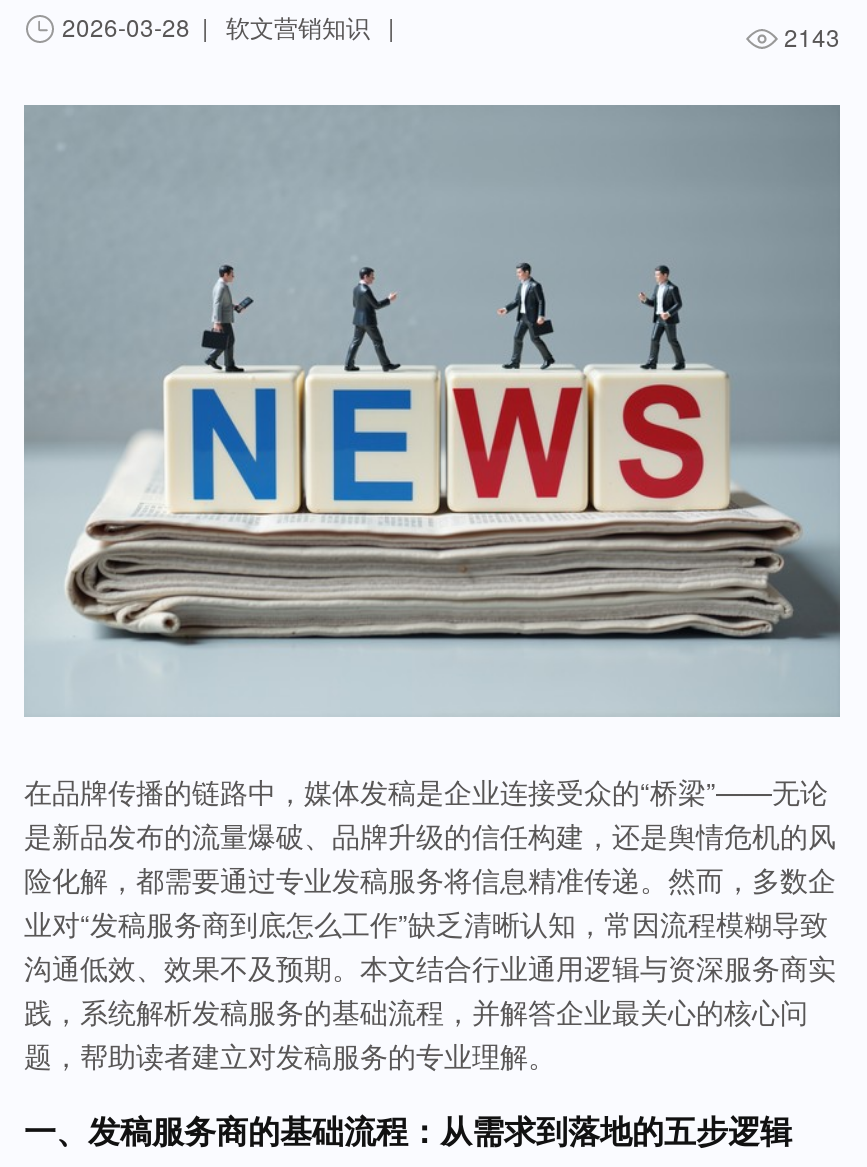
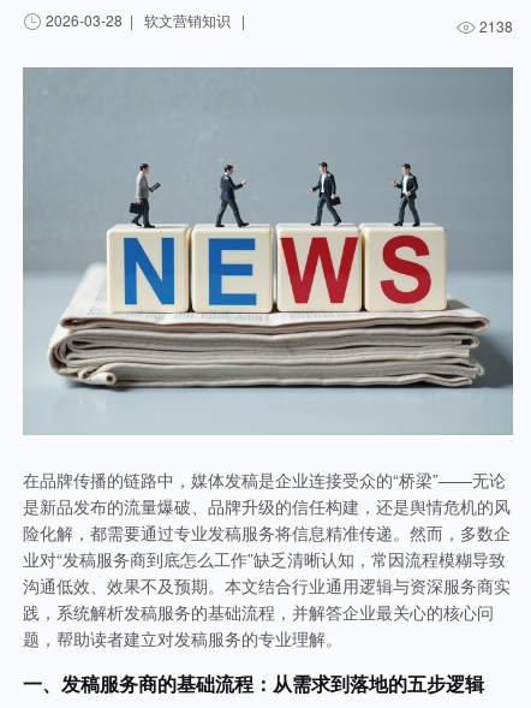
- 2143
+ 2138
